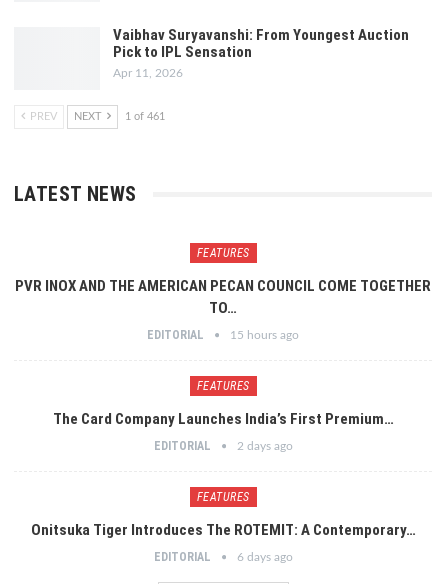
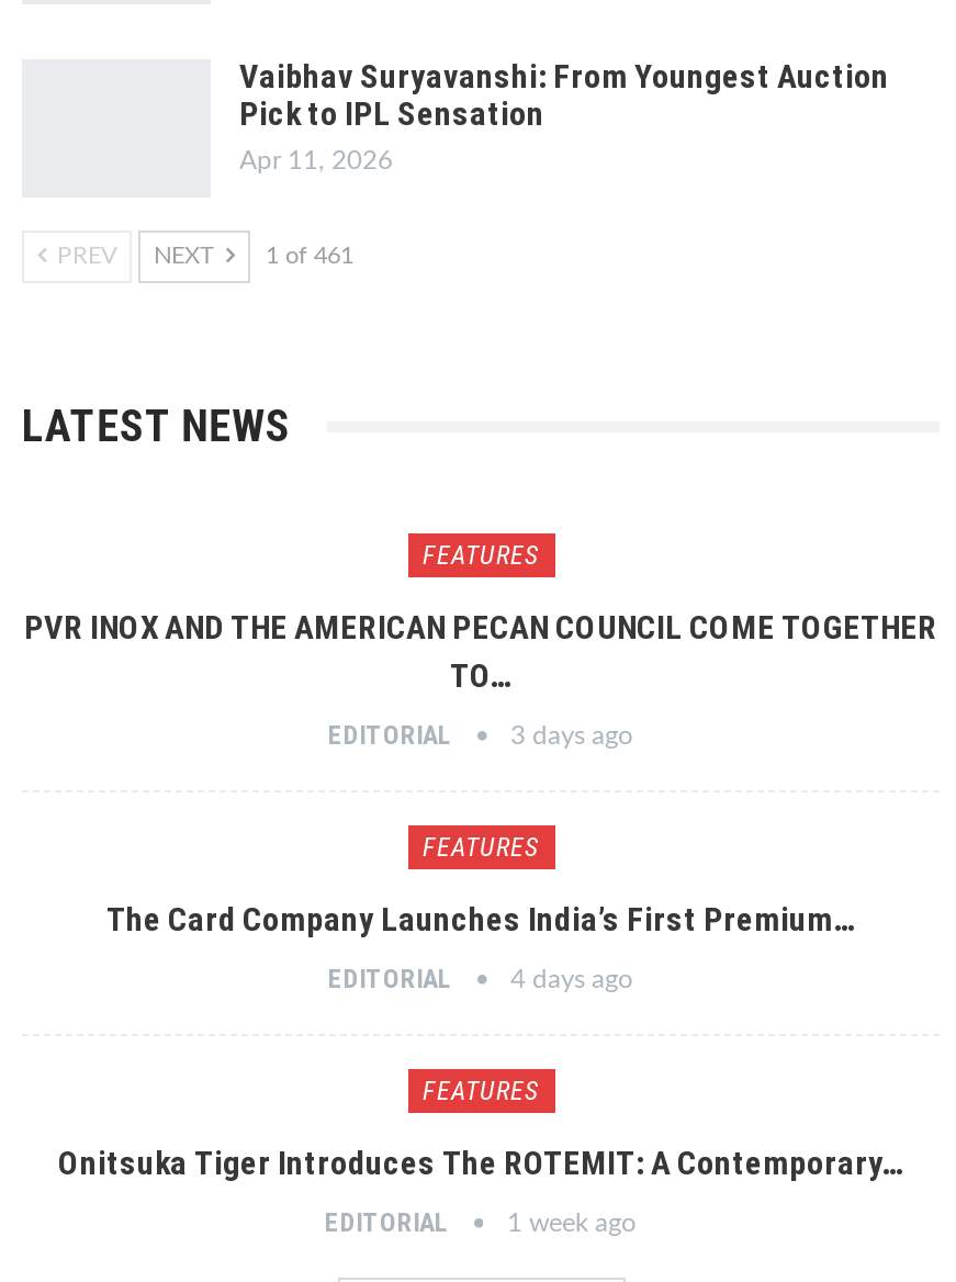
- EDITORIAL 15 hours ago
+ EDITORIAL 3 days ago

- EDITORIAL 2 days ago
+ EDITORIAL 4 days ago

- EDITORIAL 6 days ago
+ EDITORIAL 1 week ago
